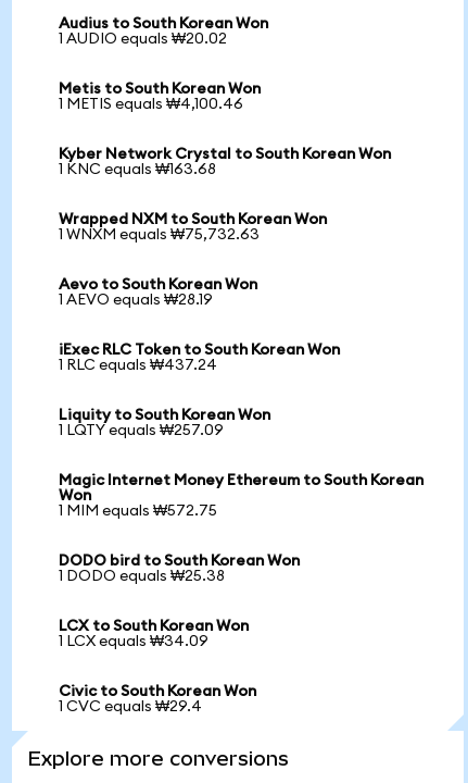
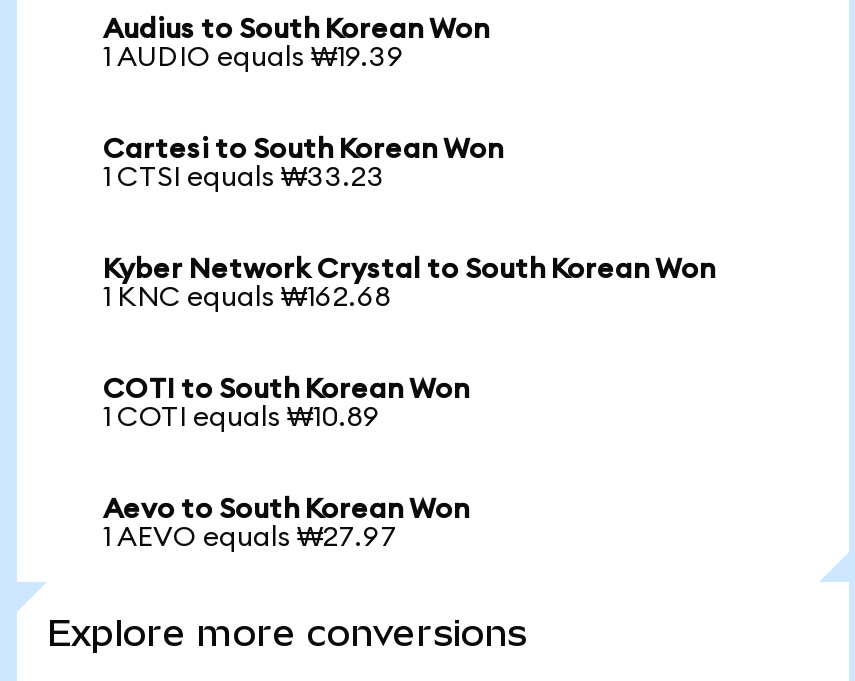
- 1 AUDIO equals ₩20.02
+ 1 AUDIO equals ₩19.39

- Metis to South Korean Won
+ Cartesi to South Korean Won

- 1 METIS equals ₩4,100.46
+ 1 CTSI equals ₩33.23

- 1 KNC equals ₩163.68
+ 1 KNC equals ₩162.68

- Wrapped NXM to South Korean Won
- 1 WNXM equals ₩75,732.63
+ COTI to South Korean Won
+ 1 COTI equals ₩10.89

- 1 AEVO equals ₩28.19
- iExec RLC Token to South Korean Won
- 1 RLC equals ₩437.24
- Liquity to South Korean Won
- 1 LQTY equals ₩257.09
- Magic Internet Money Ethereum to South Korean
- Won
- 1 MIM equals ₩572.75
- DODO bird to South Korean Won
- 1 DODO equals ₩25.38
- LCX to South Korean Won
- 1 LCX equals ₩34.09
- Civic to South Korean Won
- 1 CVC equals ₩29.4
+ 1 AEVO equals ₩27.97
